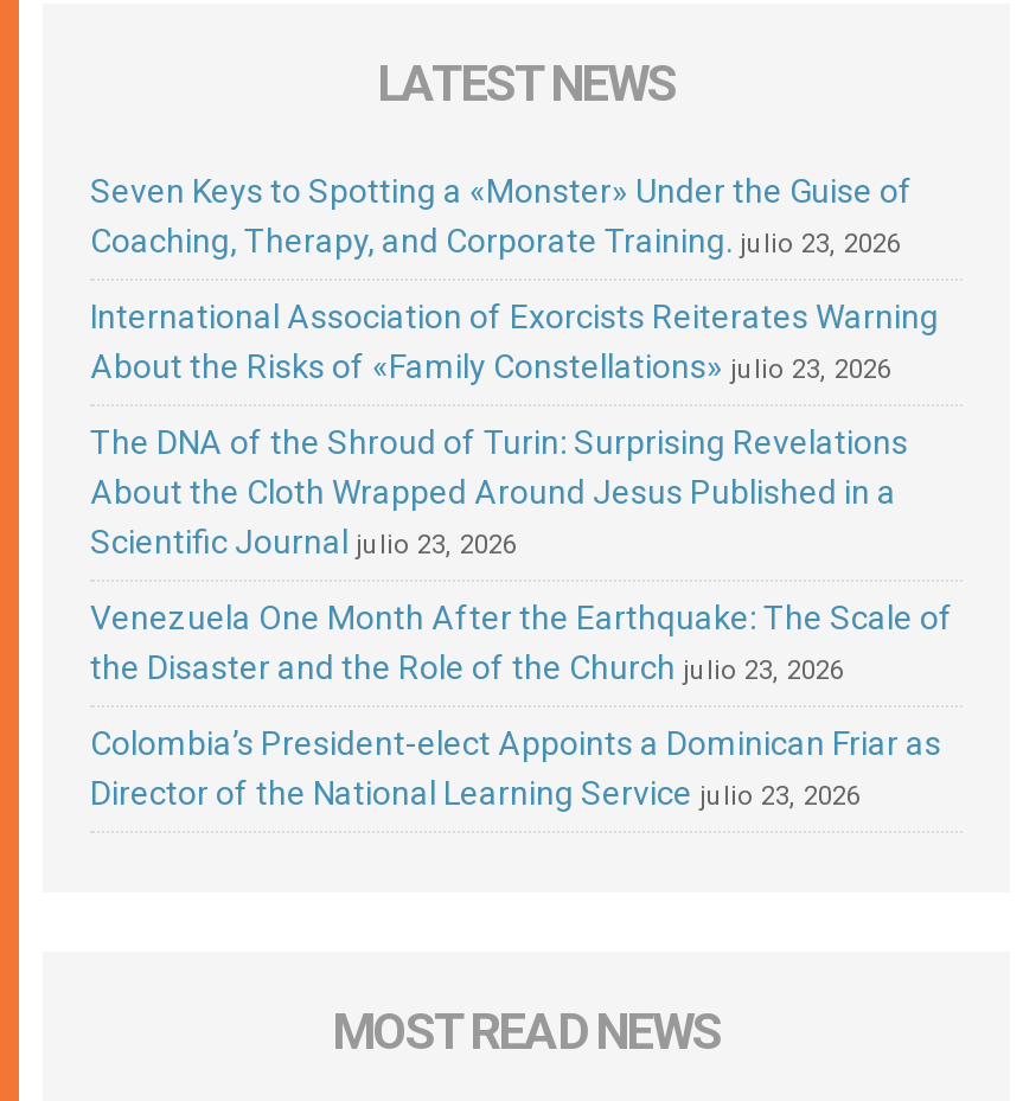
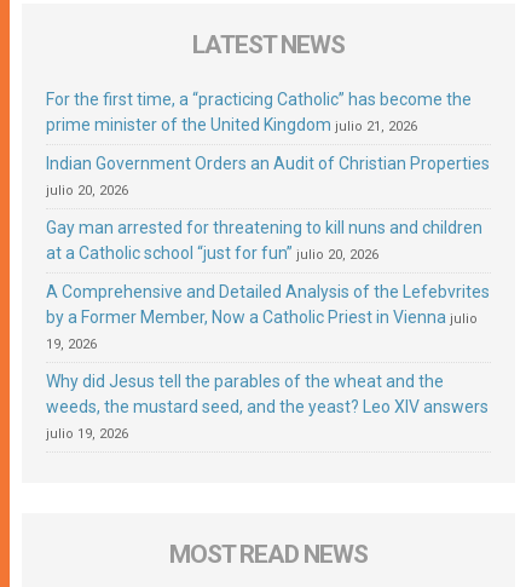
- Seven Keys to Spotting a «Monster» Under the Guise of
- Coaching, Therapy, and Corporate Training. julio 23, 2026
- International Association of Exorcists Reiterates Warning
- About the Risks of «Family Constellations» julio 23, 2026
- The DNA of the Shroud of Turin: Surprising Revelations
- About the Cloth Wrapped Around Jesus Published in a
- Scientific Journal julio 23, 2026
- Venezuela One Month After the Earthquake: The Scale of
- the Disaster and the Role of the Church julio 23, 2026
- Colombia’s President-elect Appoints a Dominican Friar as
- Director of the National Learning Service julio 23, 2026
+ For the first time, a “practicing Catholic” has become the
+ prime minister of the United Kingdom julio 21, 2026
+ Indian Government Orders an Audit of Christian Properties
+ julio 20, 2026
+ Gay man arrested for threatening to kill nuns and children
+ at a Catholic school “just for fun” julio 20, 2026
+ A Comprehensive and Detailed Analysis of the Lefebvrites
+ by a Former Member, Now a Catholic Priest in Vienna julio
+ 19, 2026
+ Why did Jesus tell the parables of the wheat and the
+ weeds, the mustard seed, and the yeast? Leo XIV answers
+ julio 19, 2026
